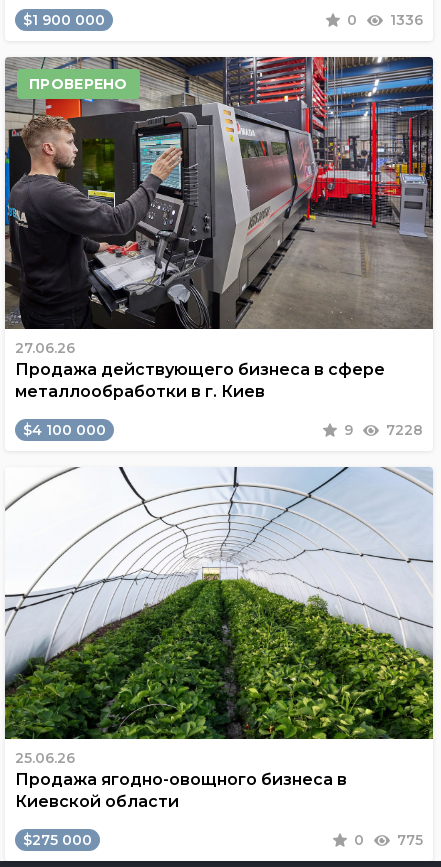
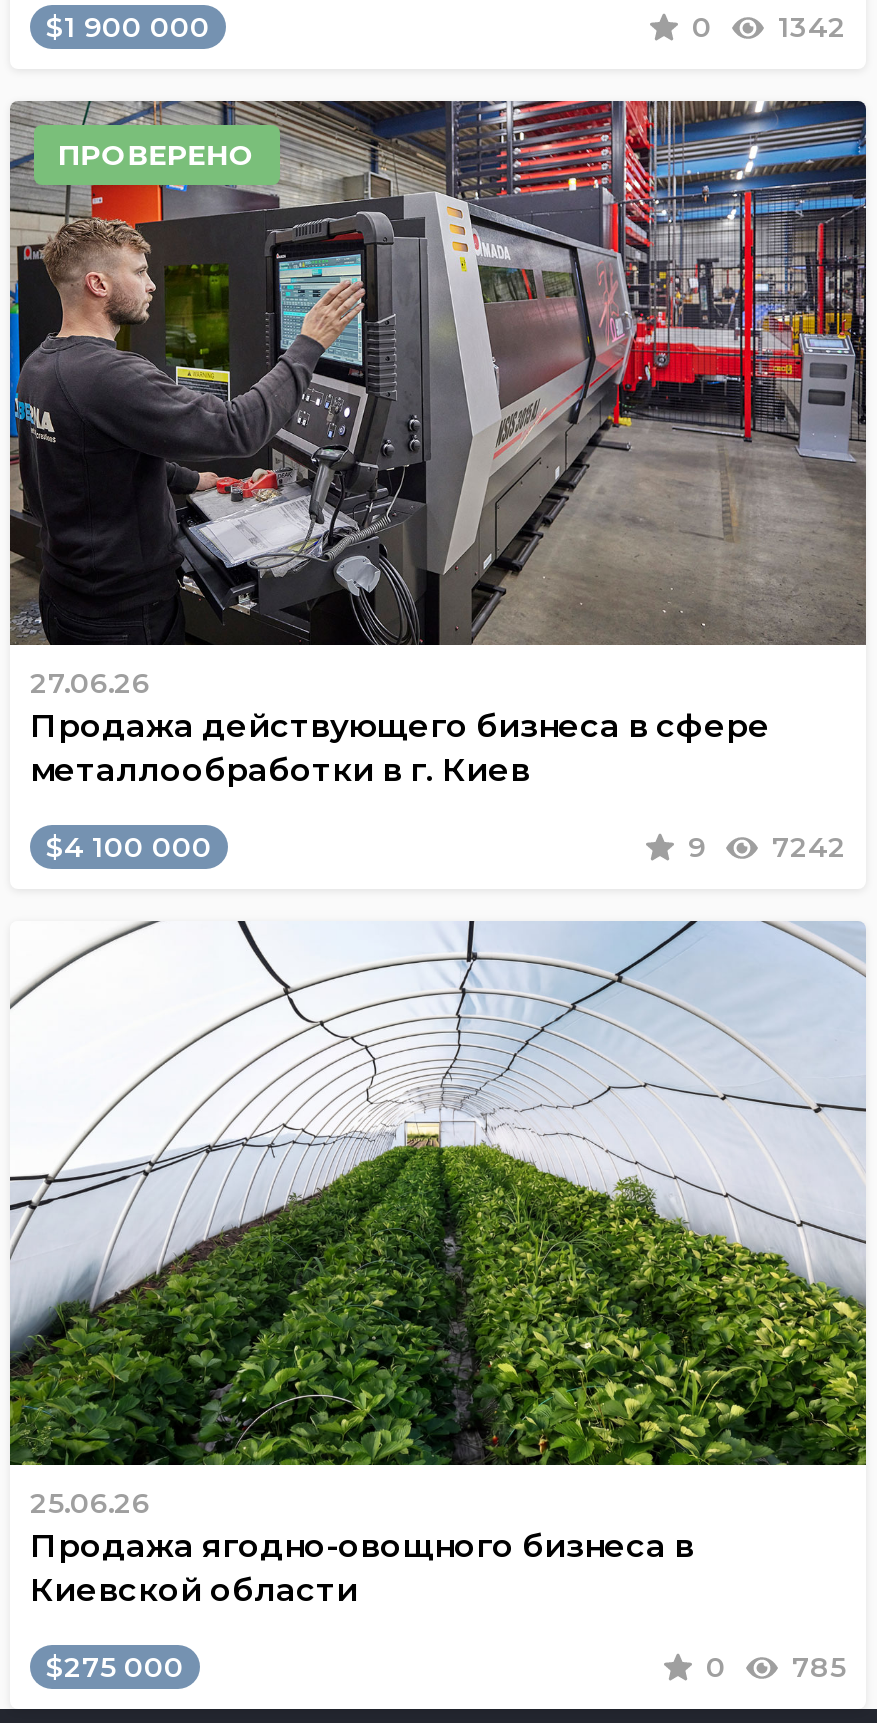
- 1336
+ 1342

- 9 7228
+ 9 7242

- 775
+ 785
